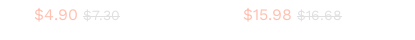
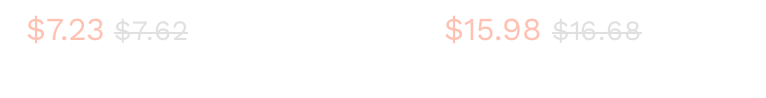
- $4.90 $7.30
+ $7.23 $7.62
